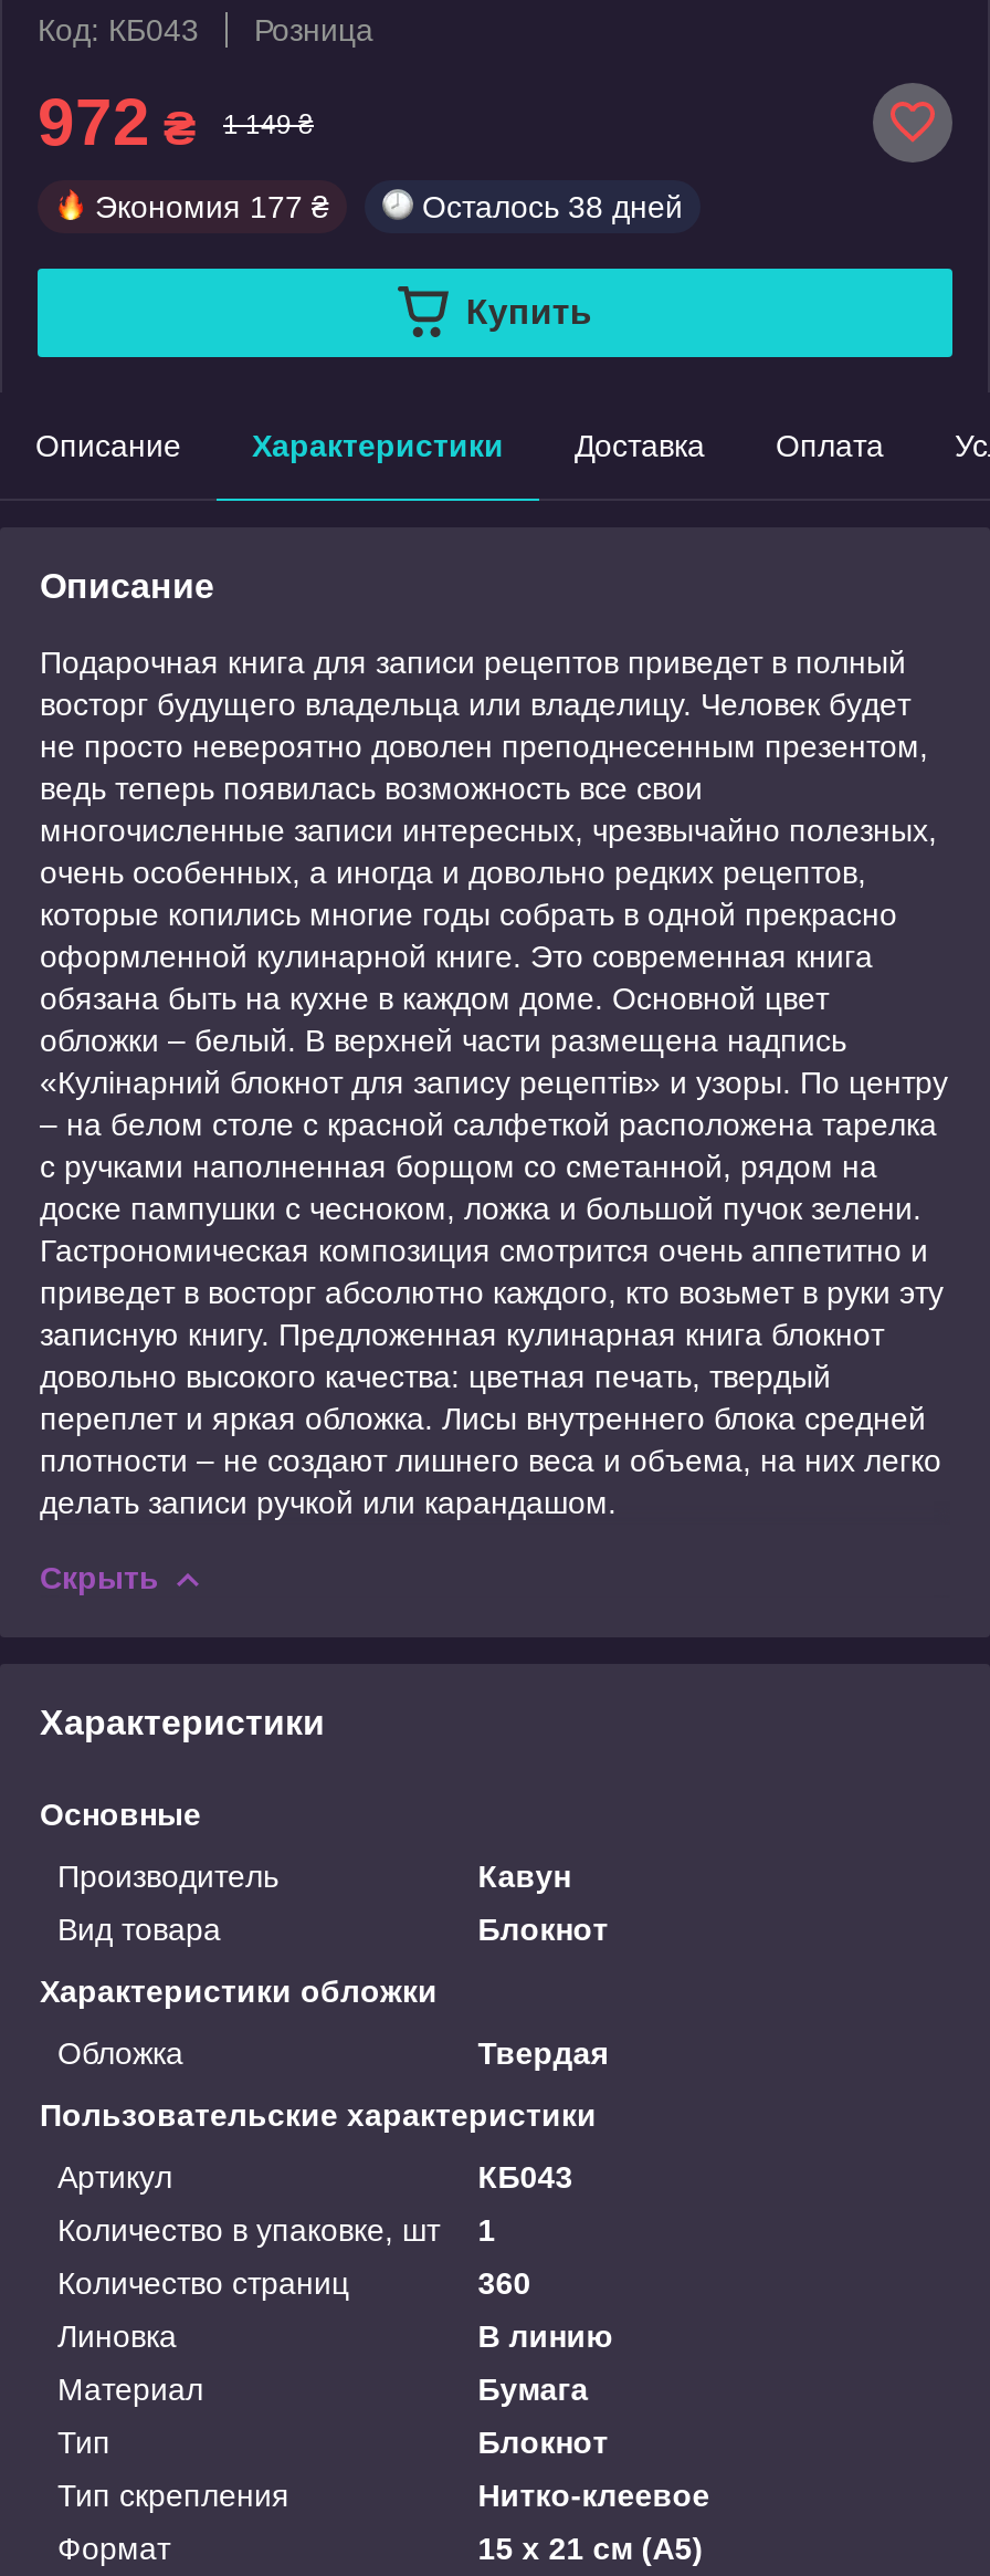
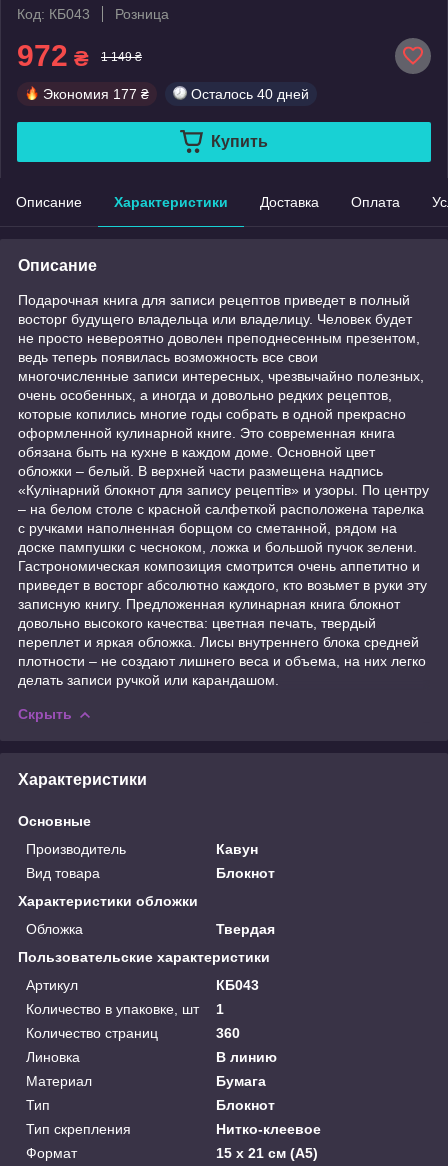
- Осталось 38 дней
+ Осталось 40 дней
